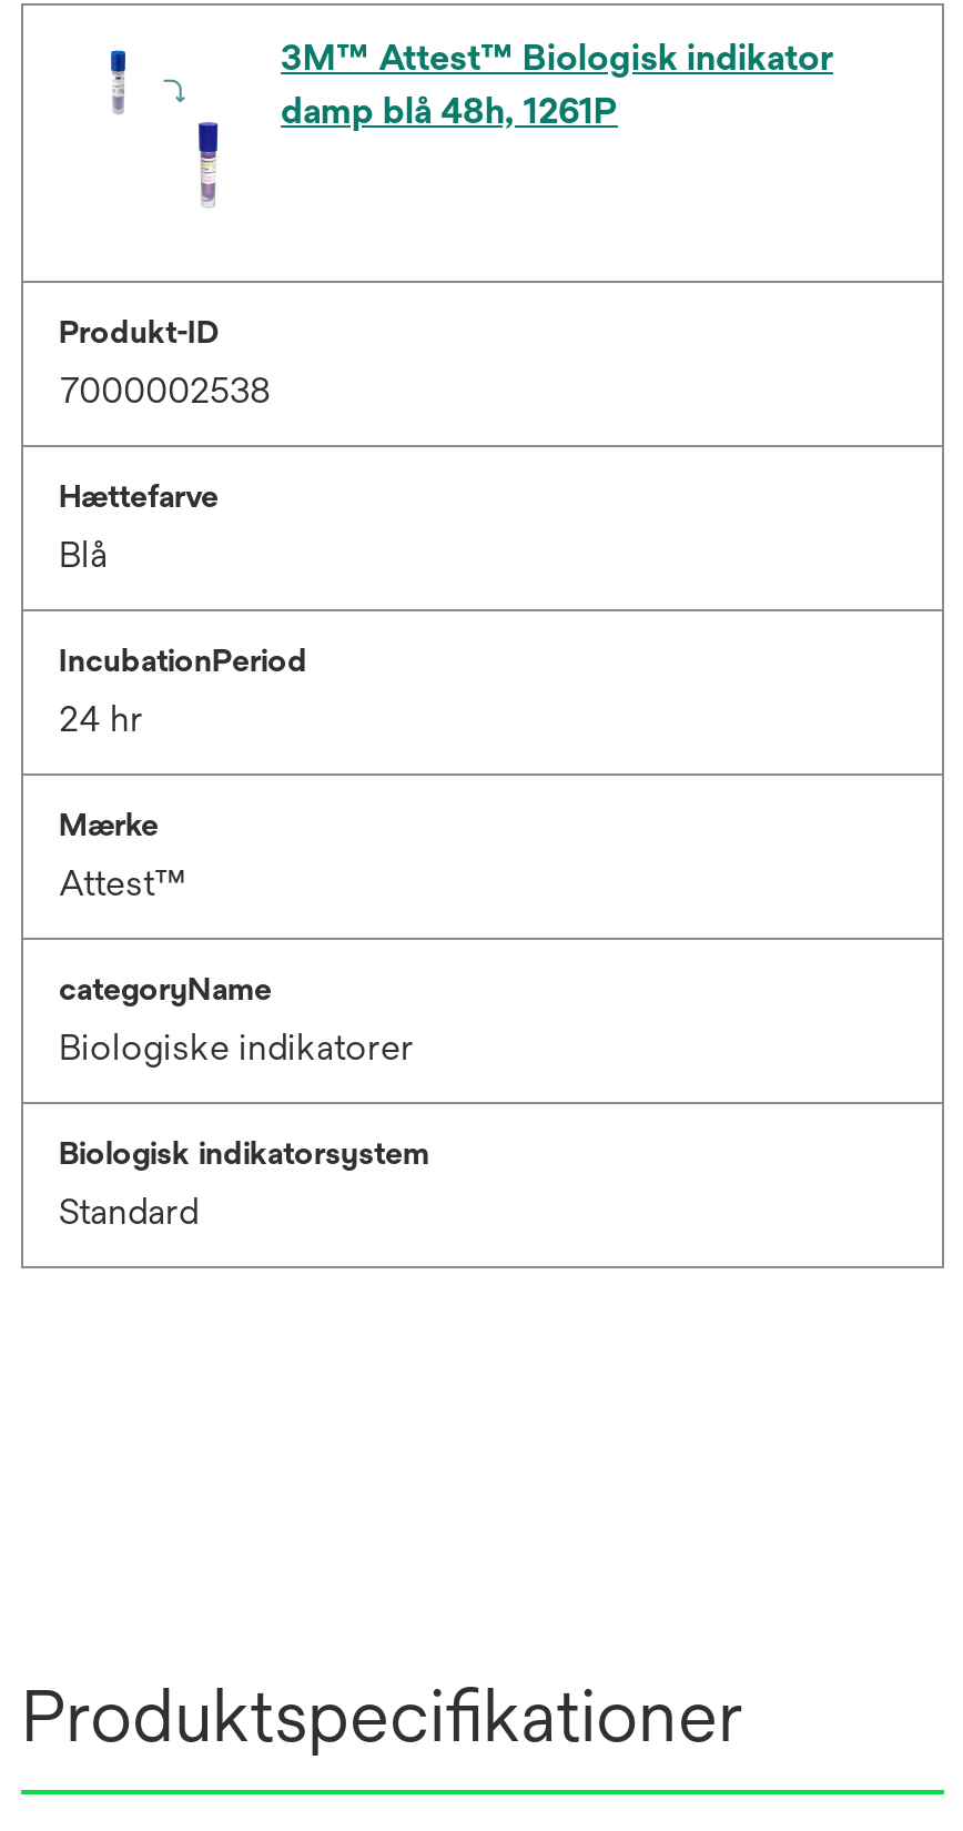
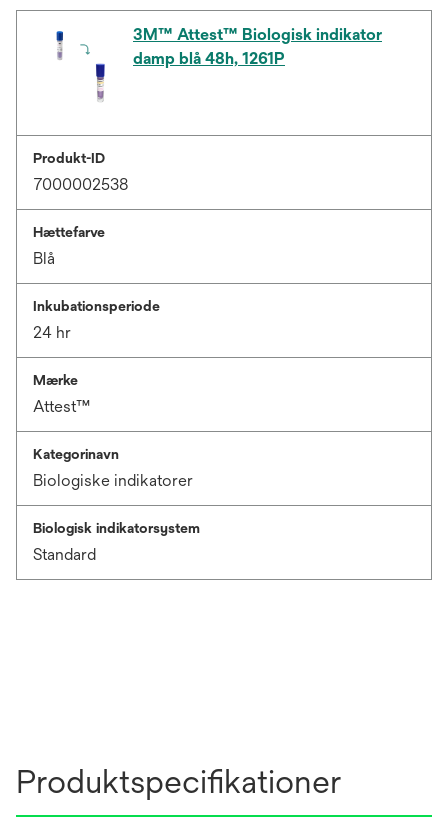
- IncubationPeriod
+ Inkubationsperiode

- categoryName
+ Kategorinavn
